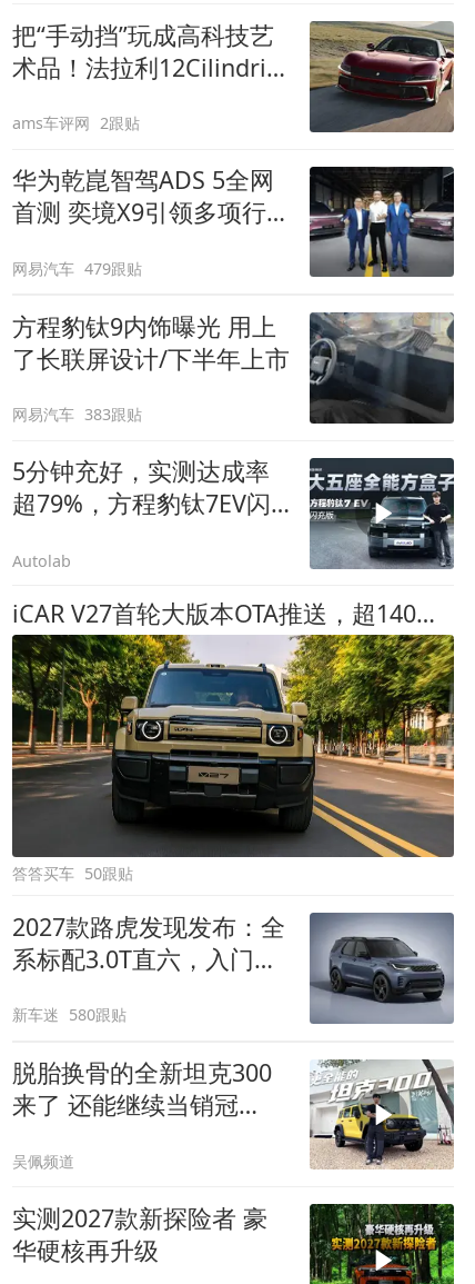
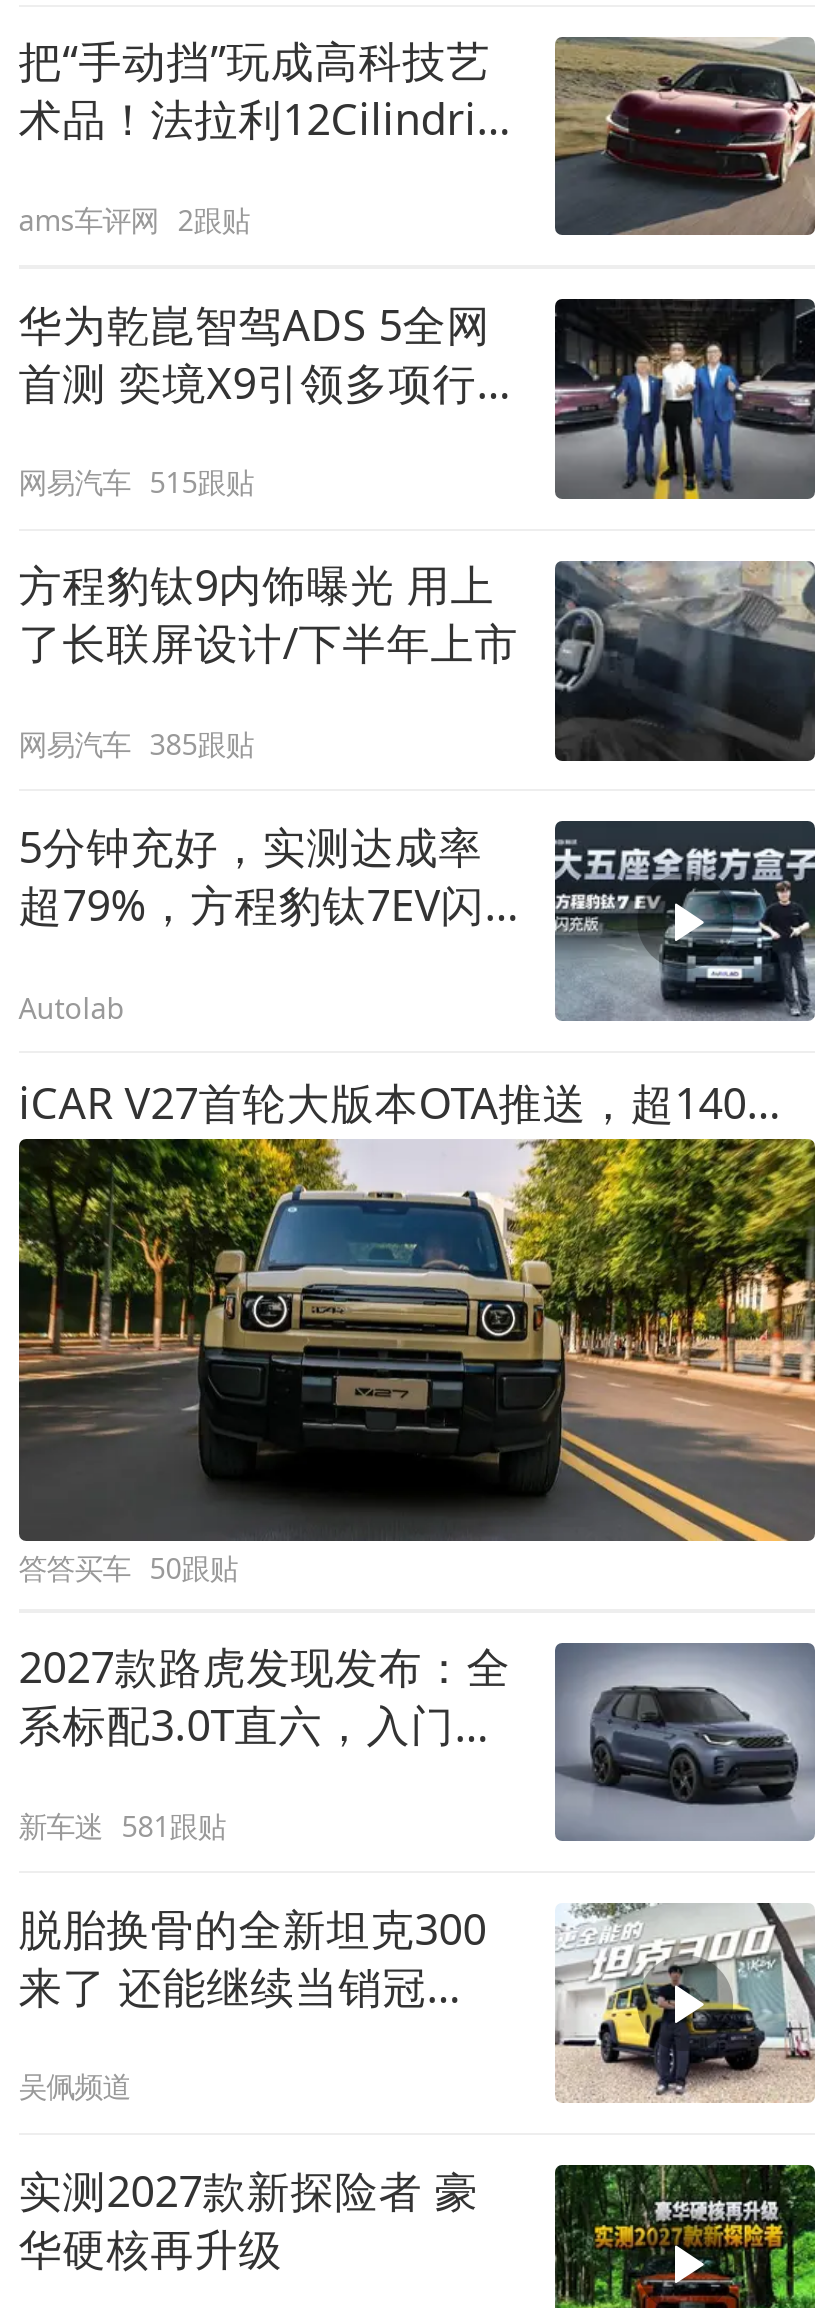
- 网易汽车 479跟贴
+ 网易汽车 515跟贴

- 网易汽车 383跟贴
+ 网易汽车 385跟贴

- 新车迷 580跟贴
+ 新车迷 581跟贴
